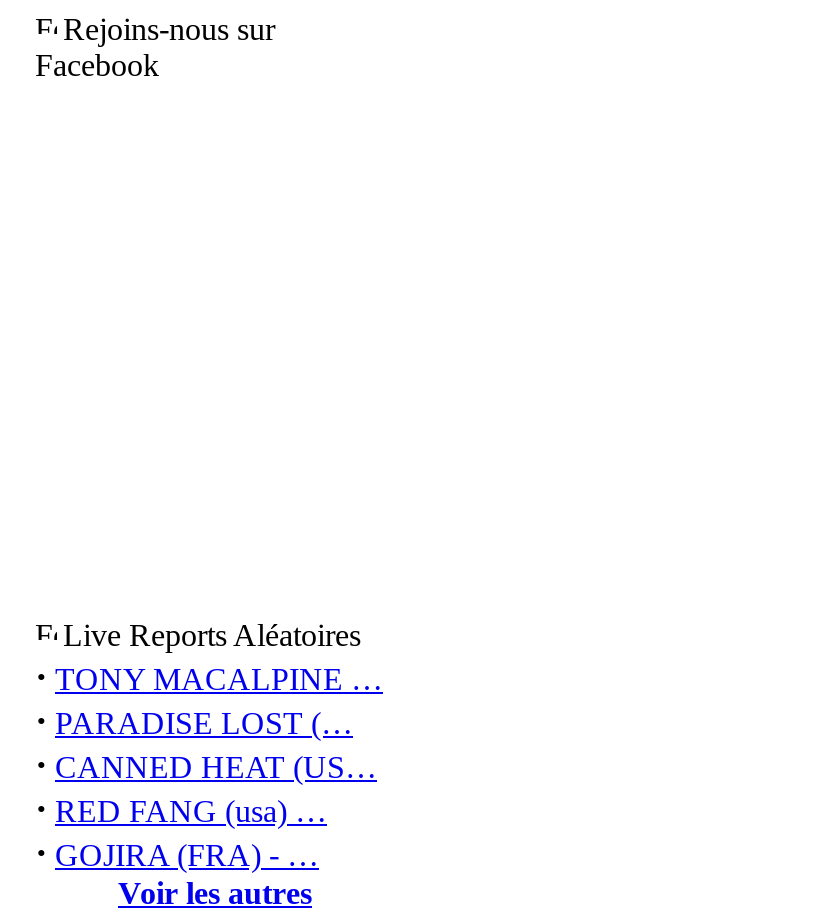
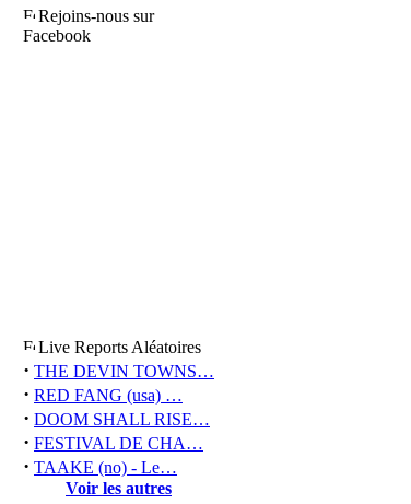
- · TONY MACALPINE …
- · PARADISE LOST (…
- · CANNED HEAT (US…
+ · THE DEVIN TOWNS…

moved up: · RED FANG (usa) …

- · GOJIRA (FRA) - …
+ · DOOM SHALL RISE…
+ · FESTIVAL DE CHA…
+ · TAAKE (no) - Le…
